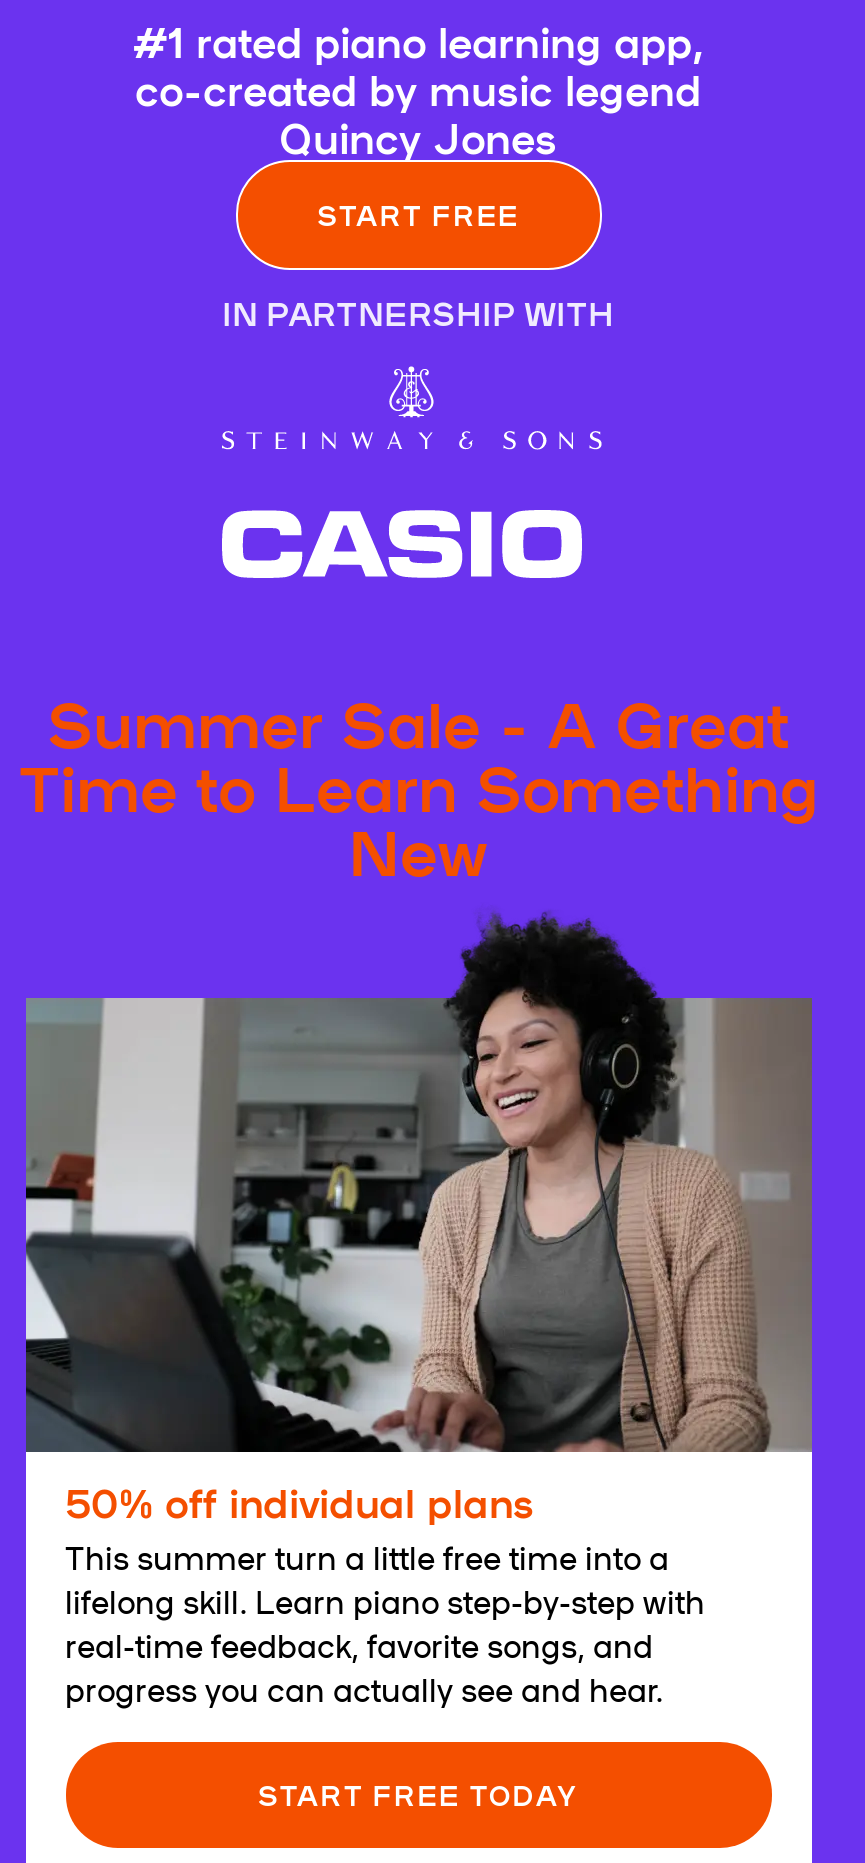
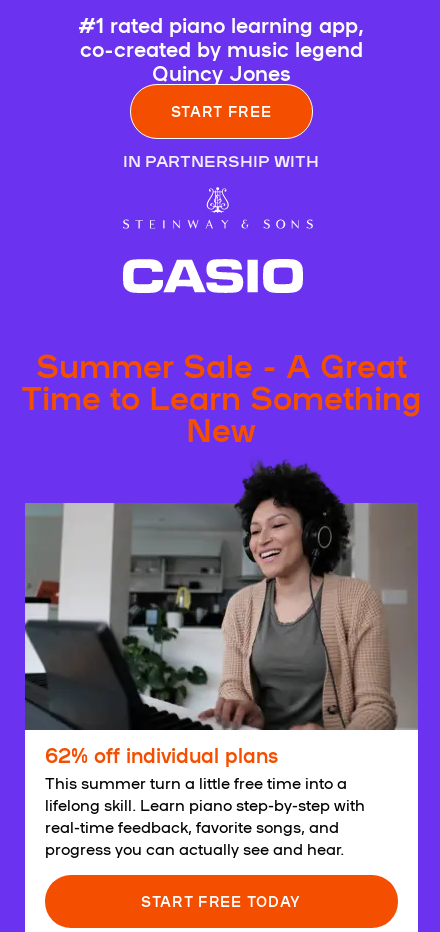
- 50% off individual plans
+ 62% off individual plans
